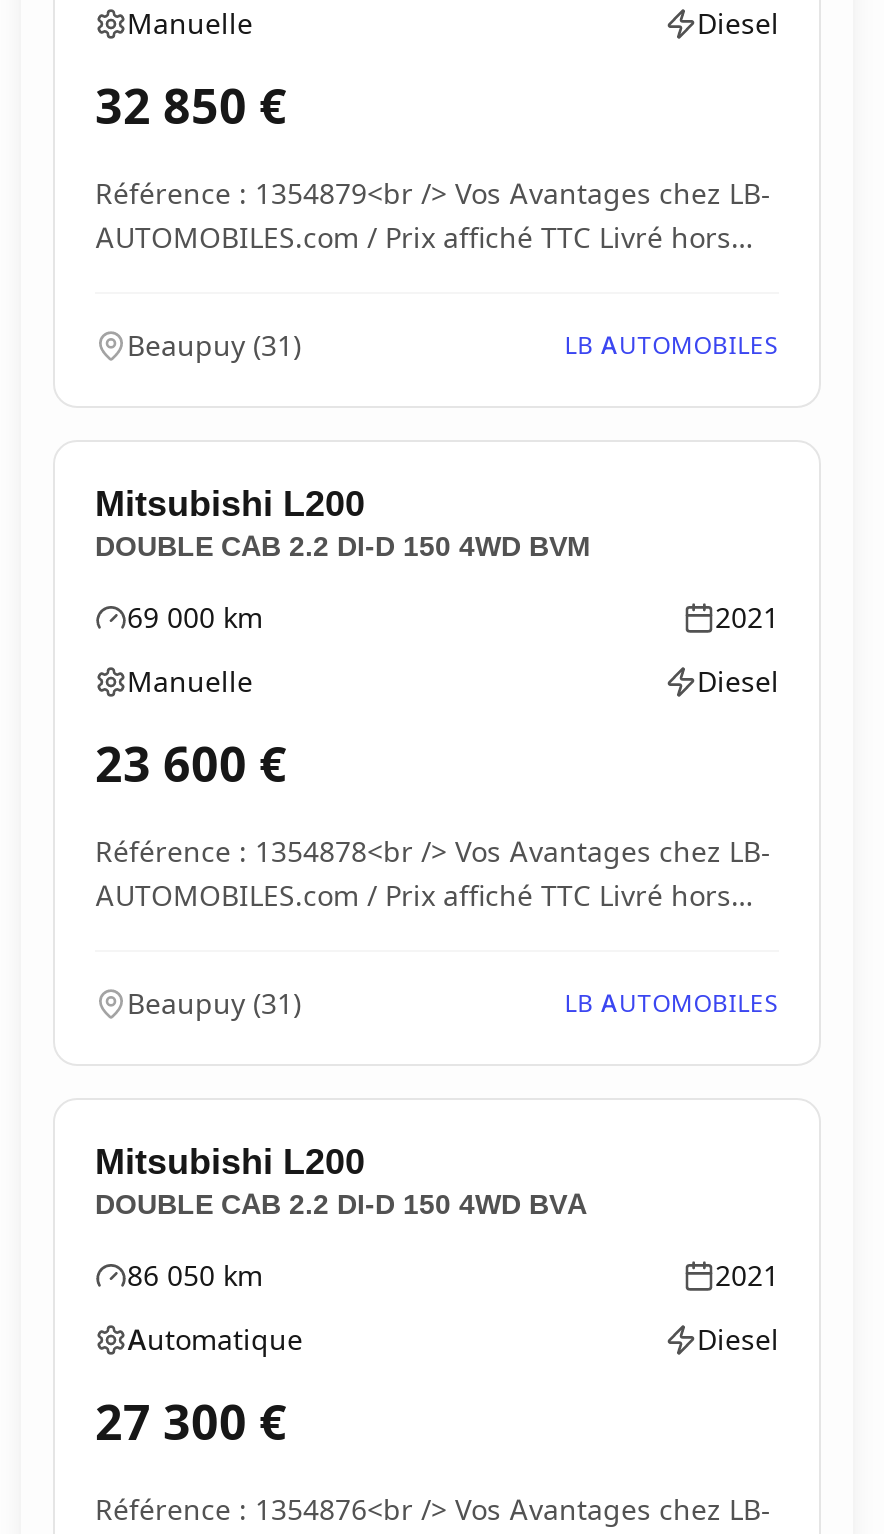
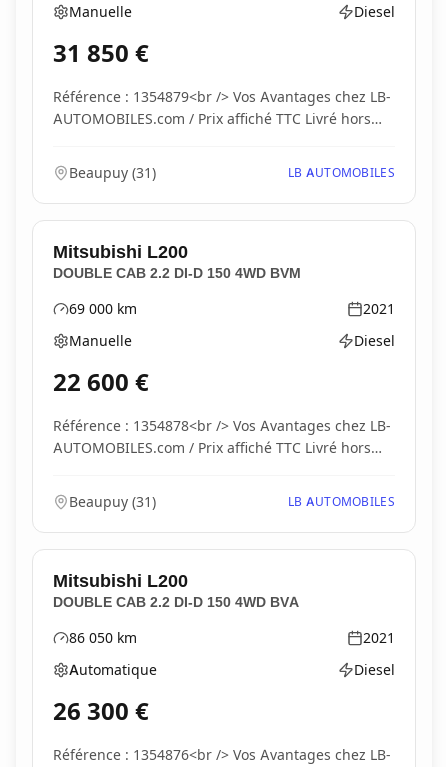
- 32 850 €
+ 31 850 €

- 23 600 €
+ 22 600 €

- 27 300 €
+ 26 300 €
